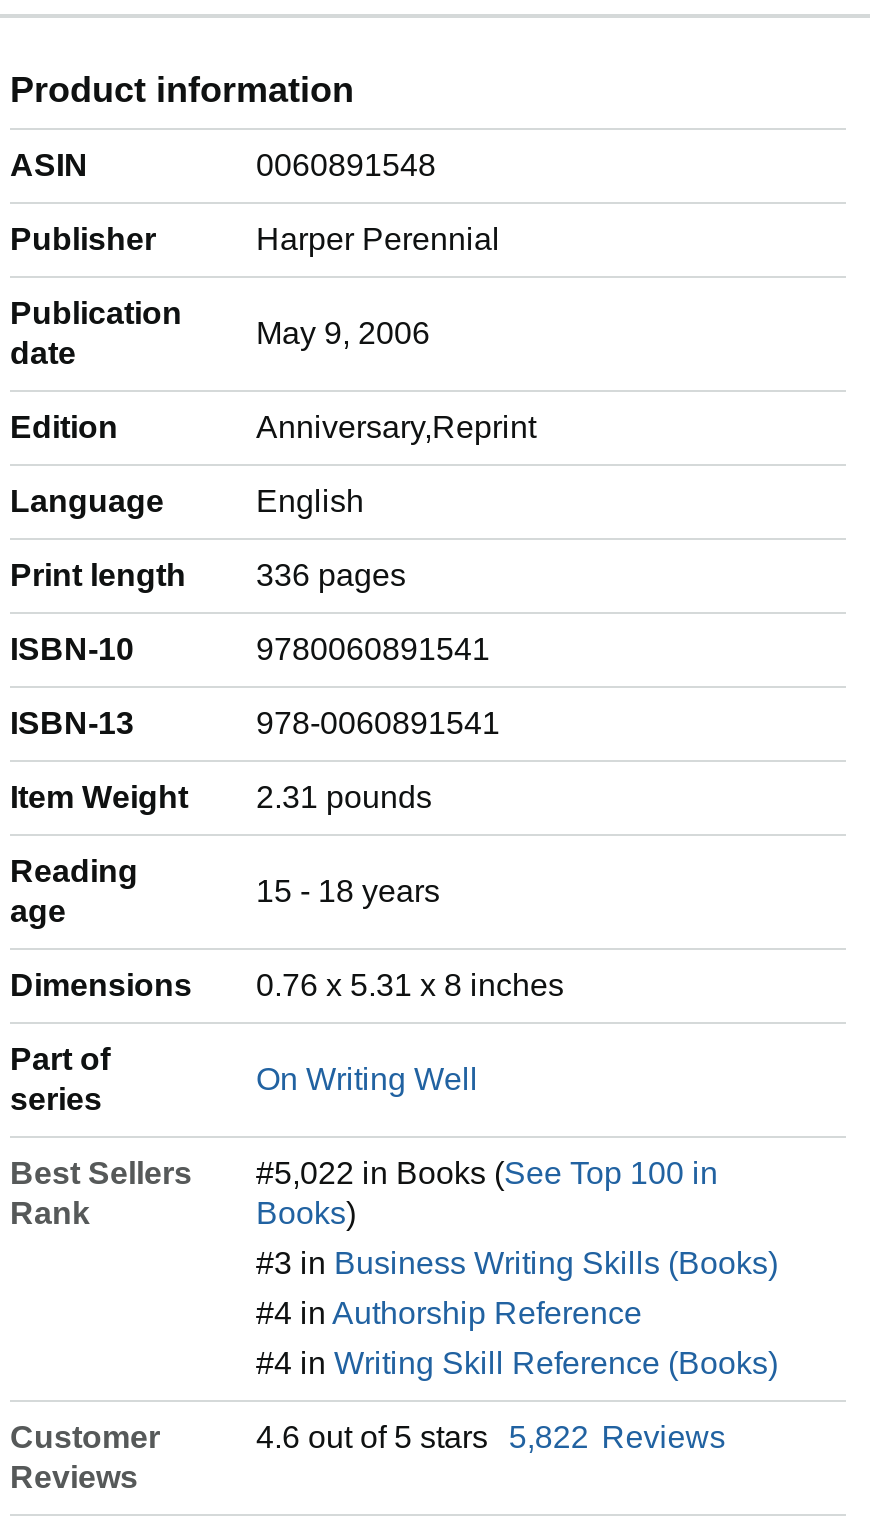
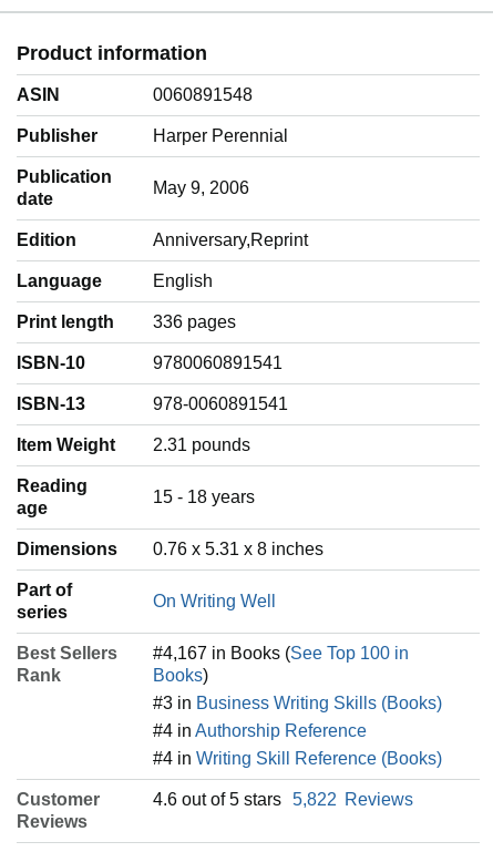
- #5,022 in Books (See Top 100 in
+ #4,167 in Books (See Top 100 in
